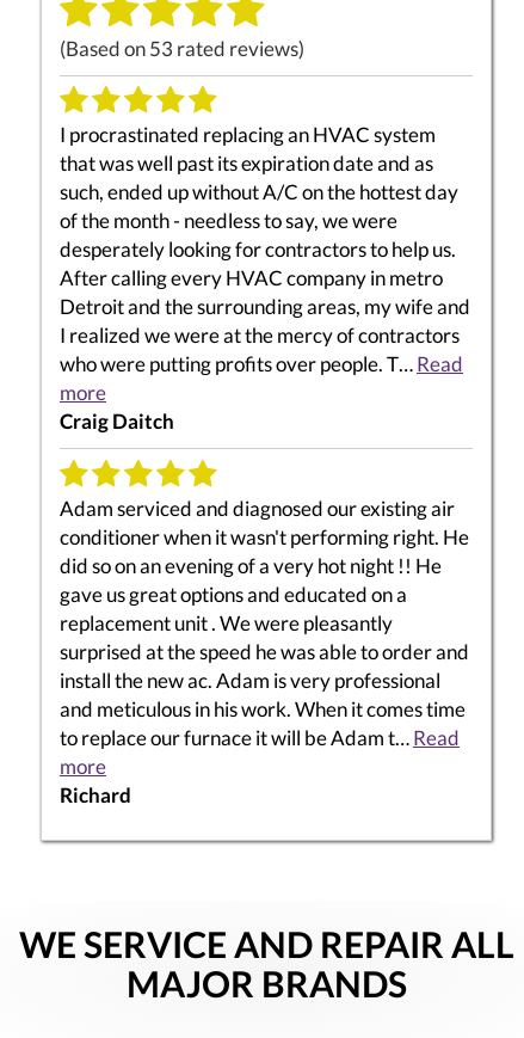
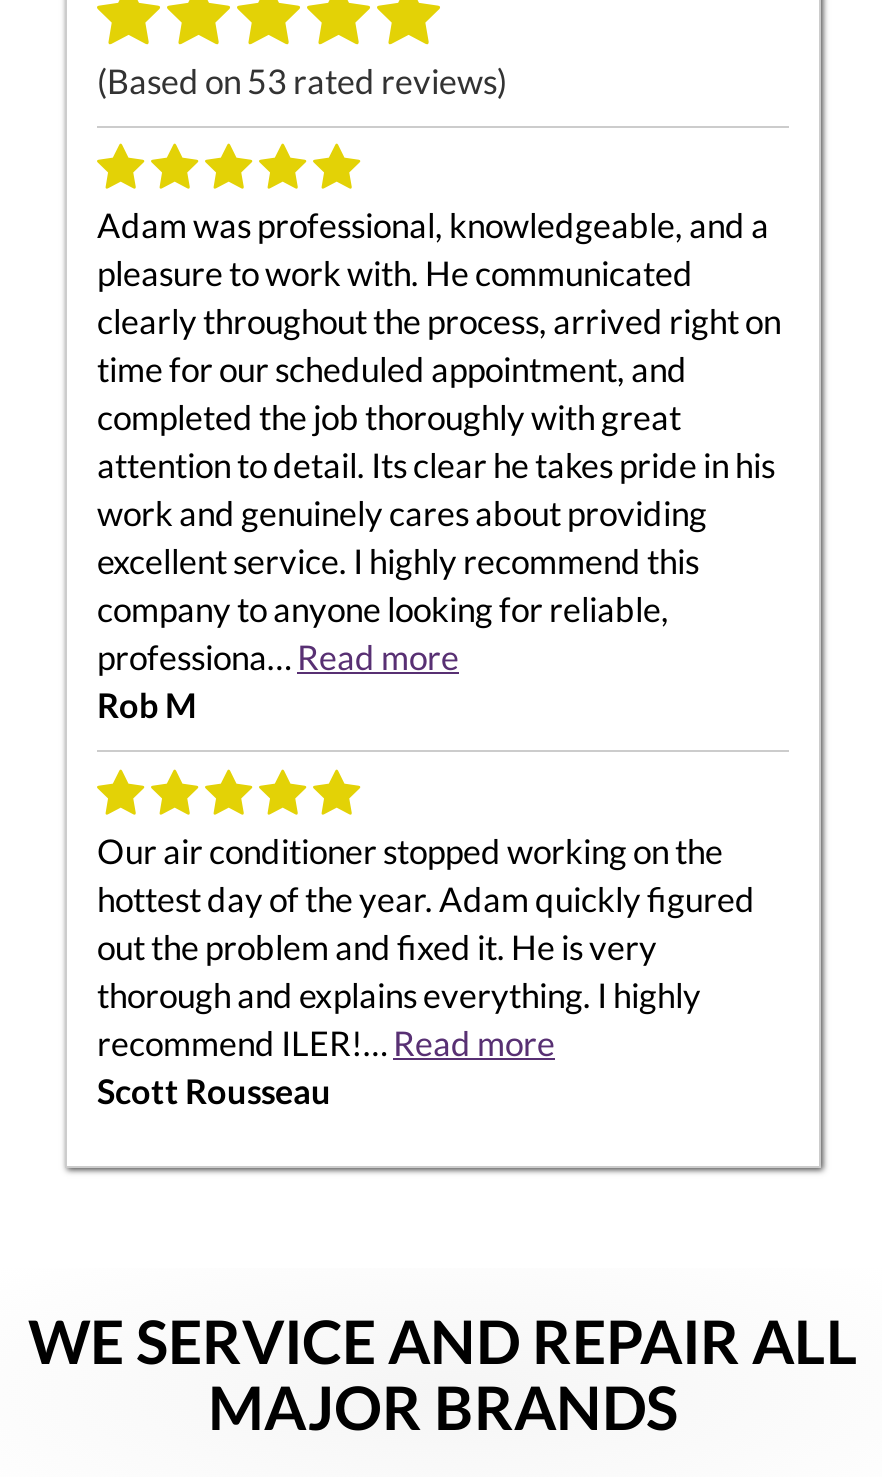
- I procrastinated replacing an HVAC system
- that was well past its expiration date and as
- such, ended up without A/C on the hottest day
- of the month - needless to say, we were
- desperately looking for contractors to help us.
- After calling every HVAC company in metro
- Detroit and the surrounding areas, my wife and
- I realized we were at the mercy of contractors
- who were putting profits over people. T… Read
- more
- Craig Daitch
+ Adam was professional, knowledgeable, and a
+ pleasure to work with. He communicated
+ clearly throughout the process, arrived right on
+ time for our scheduled appointment, and
+ completed the job thoroughly with great
+ attention to detail. Its clear he takes pride in his
+ work and genuinely cares about providing
+ excellent service. I highly recommend this
+ company to anyone looking for reliable,
+ professiona… Read more
+ Rob M

- Adam serviced and diagnosed our existing air
- conditioner when it wasn't performing right. He
- did so on an evening of a very hot night !! He
- gave us great options and educated on a
- replacement unit . We were pleasantly
- surprised at the speed he was able to order and
- install the new ac. Adam is very professional
- and meticulous in his work. When it comes time
- to replace our furnace it will be Adam t… Read
- more
- Richard
+ Our air conditioner stopped working on the
+ hottest day of the year. Adam quickly figured
+ out the problem and fixed it. He is very
+ thorough and explains everything. I highly
+ recommend ILER!… Read more
+ Scott Rousseau
